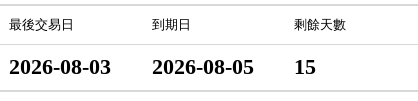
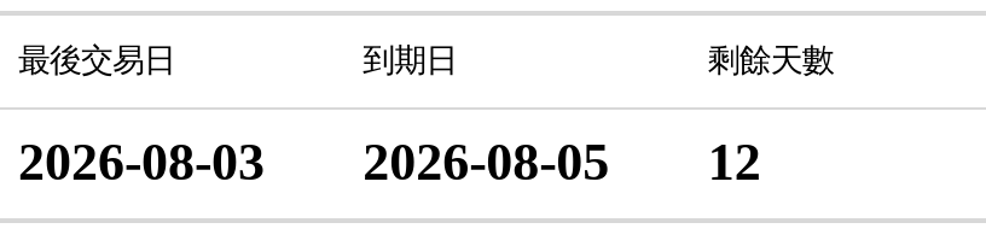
- 2026-08-03 2026-08-05 15
+ 2026-08-03 2026-08-05 12
